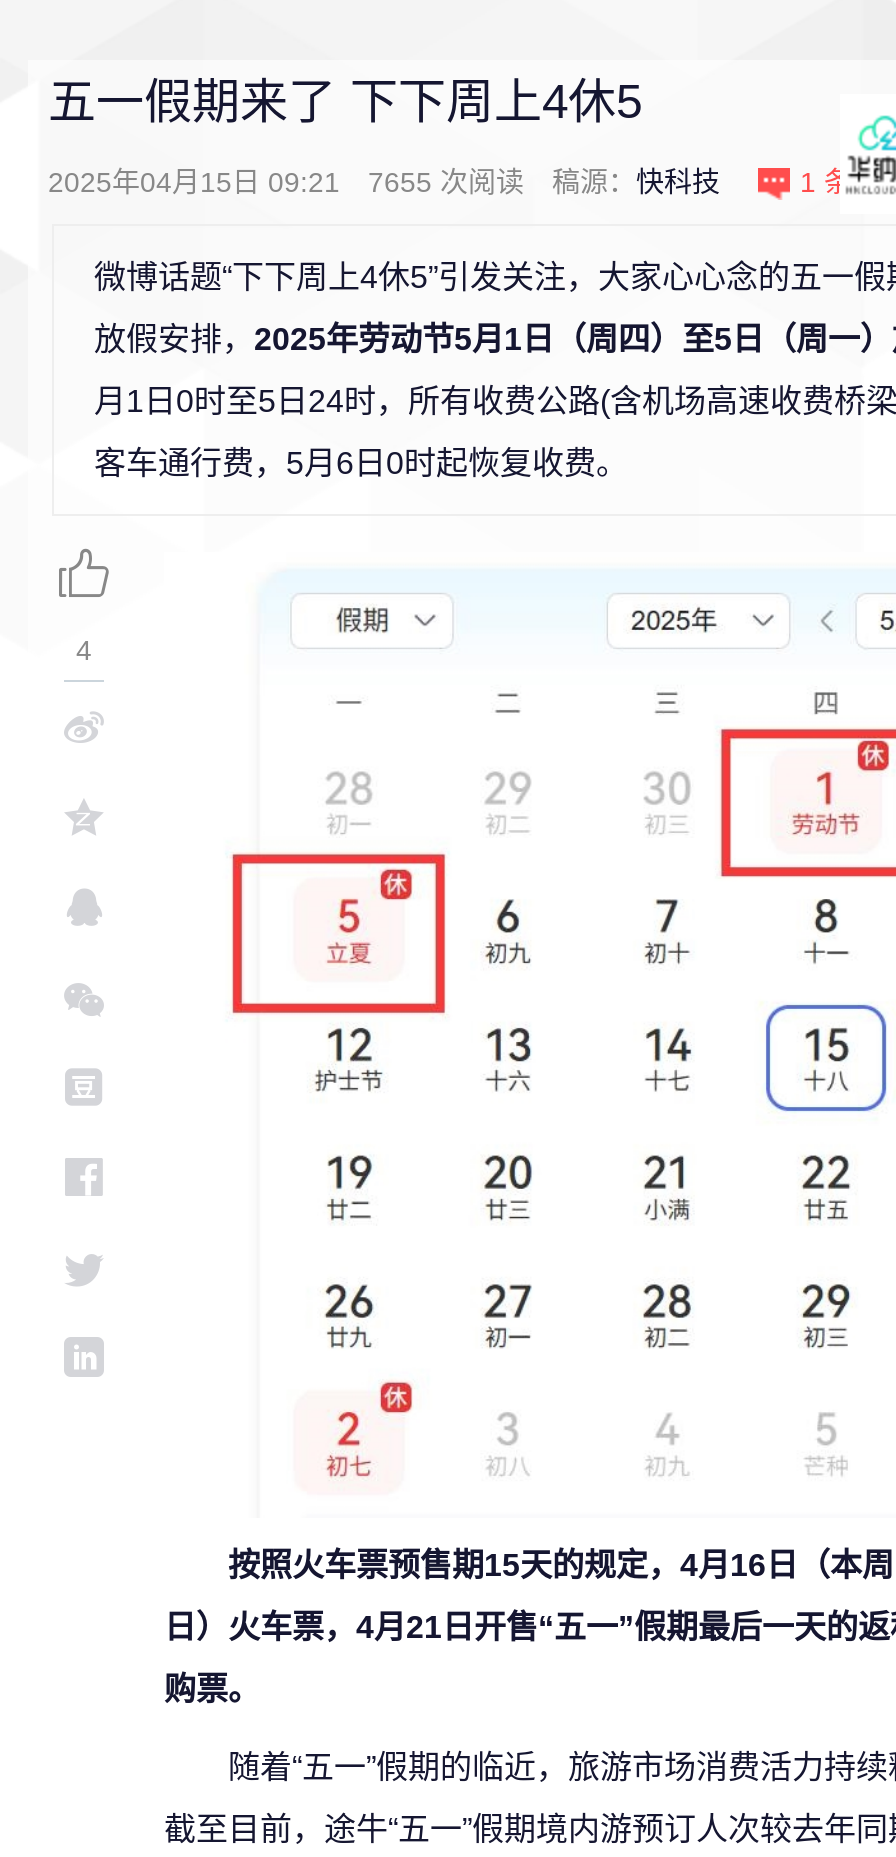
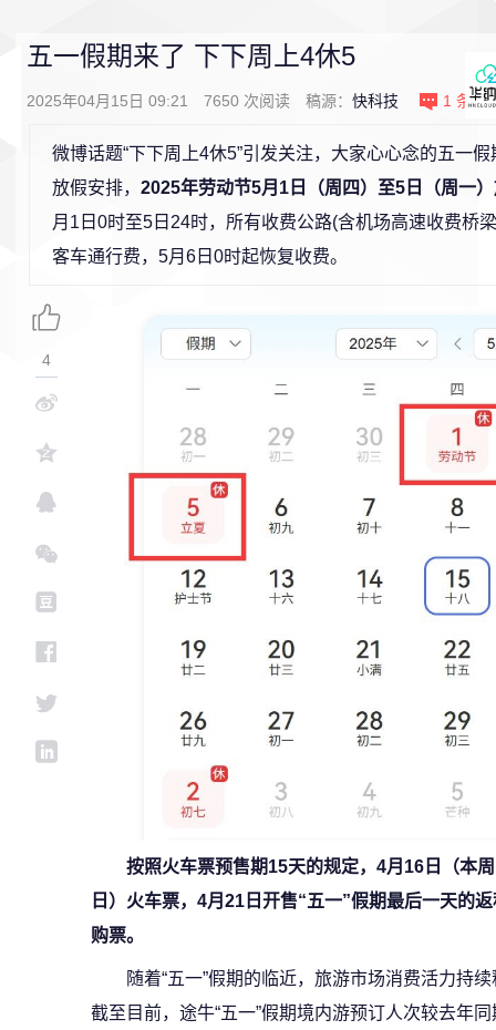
- 2025年04月15日 09:21 7655次阅读 稿源：快科技
+ 2025年04月15日 09:21 7650次阅读 稿源：快科技
